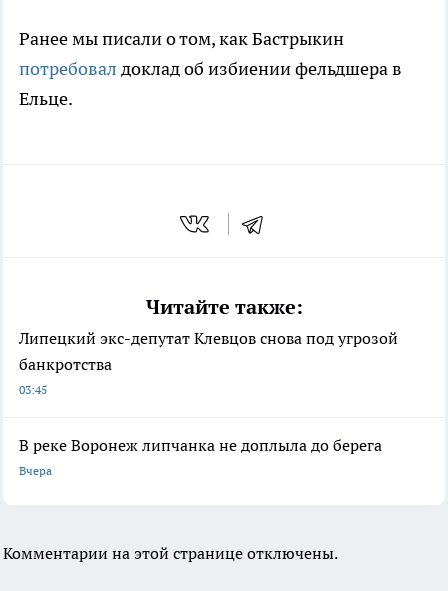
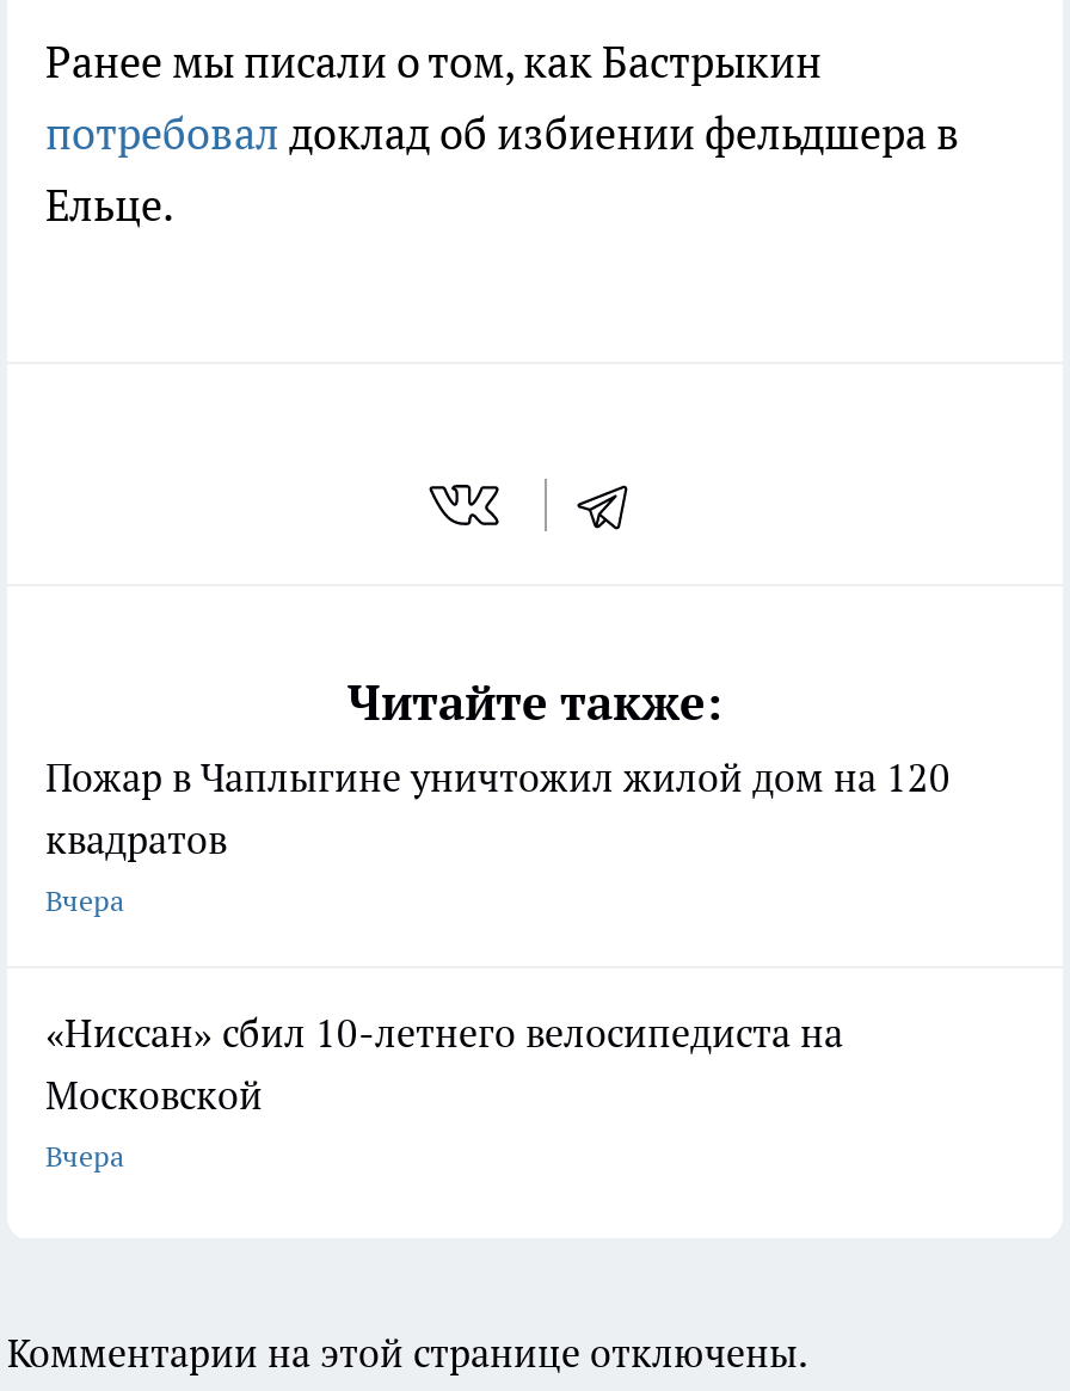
- Липецкий экс-депутат Клевцов снова под угрозой
- банкротства
- 03:45
+ Пожар в Чаплыгине уничтожил жилой дом на 120
+ квадратов
+ Вчера

- В реке Воронеж липчанка не доплыла до берега
+ «Ниссан» сбил 10-летнего велосипедиста на
+ Московской
